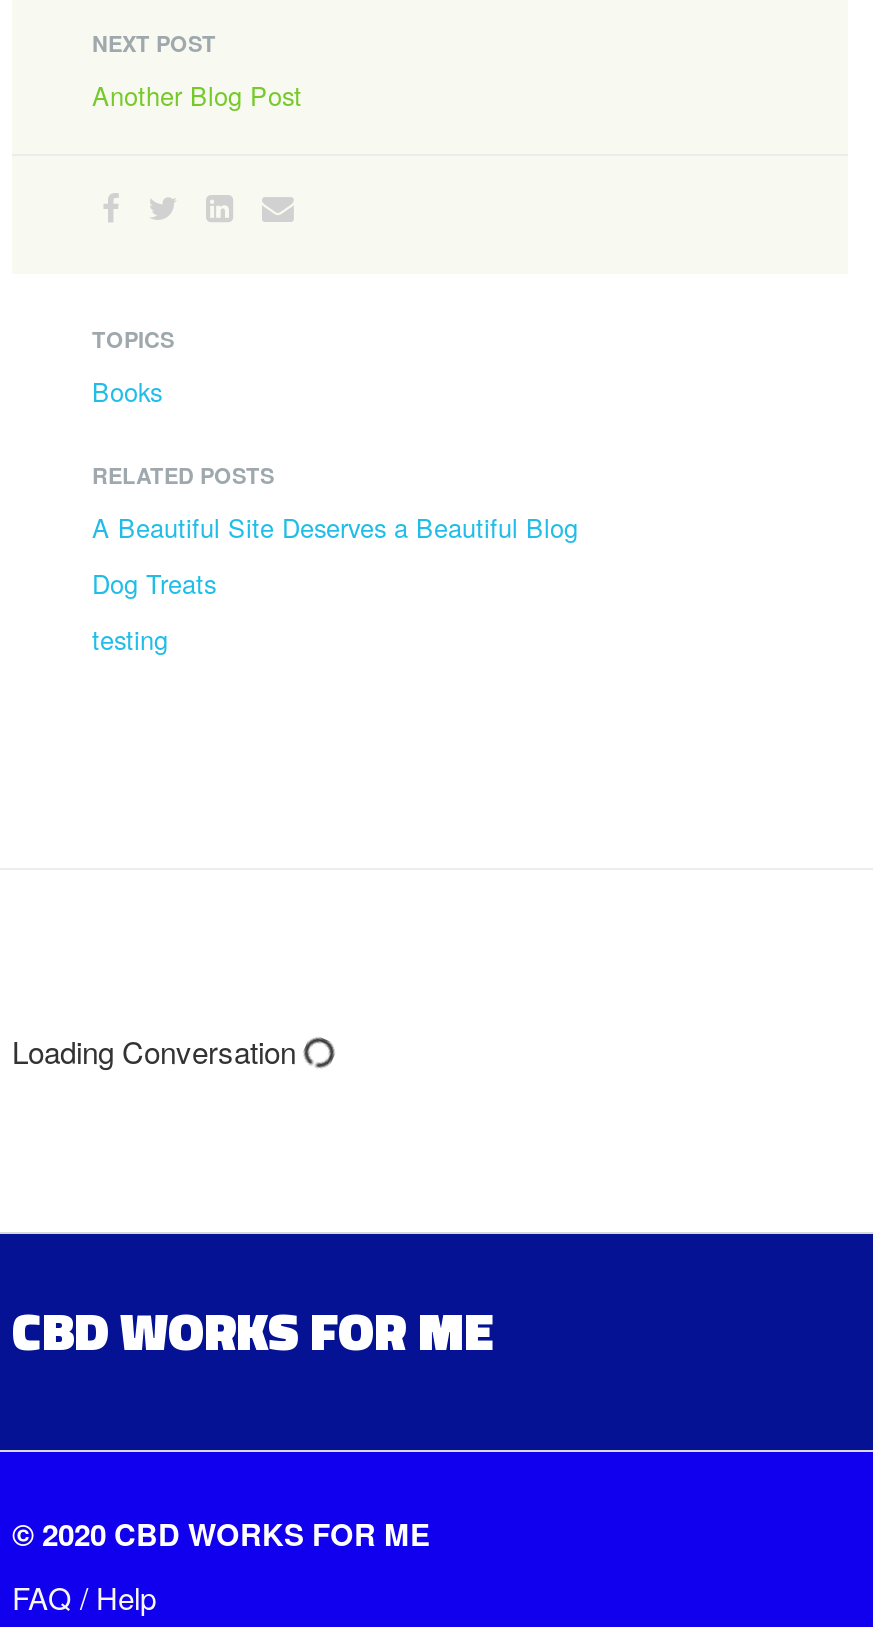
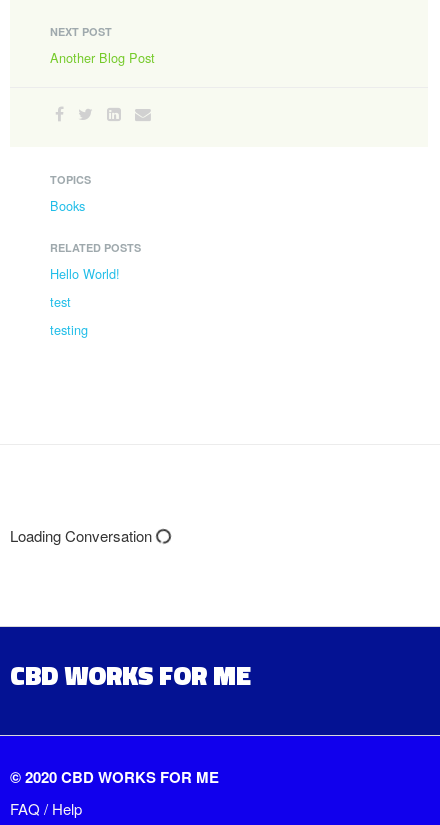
- A Beautiful Site Deserves a Beautiful Blog
+ Hello World!

- Dog Treats
+ test
